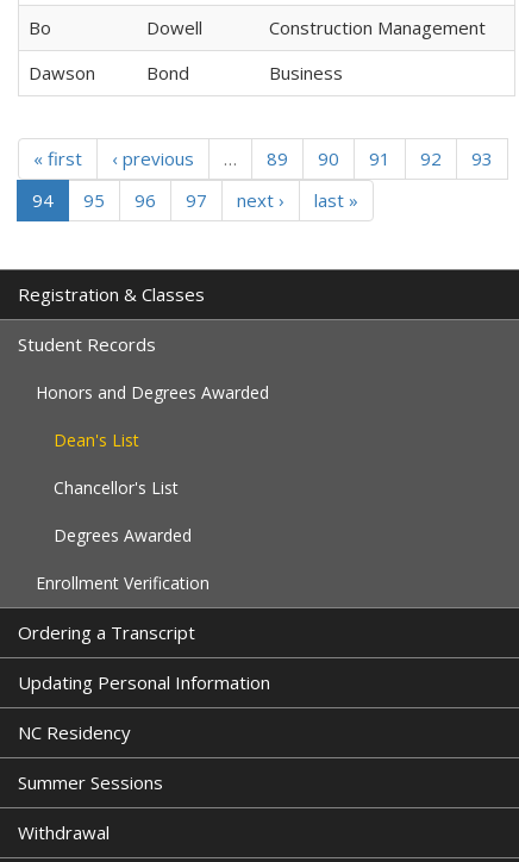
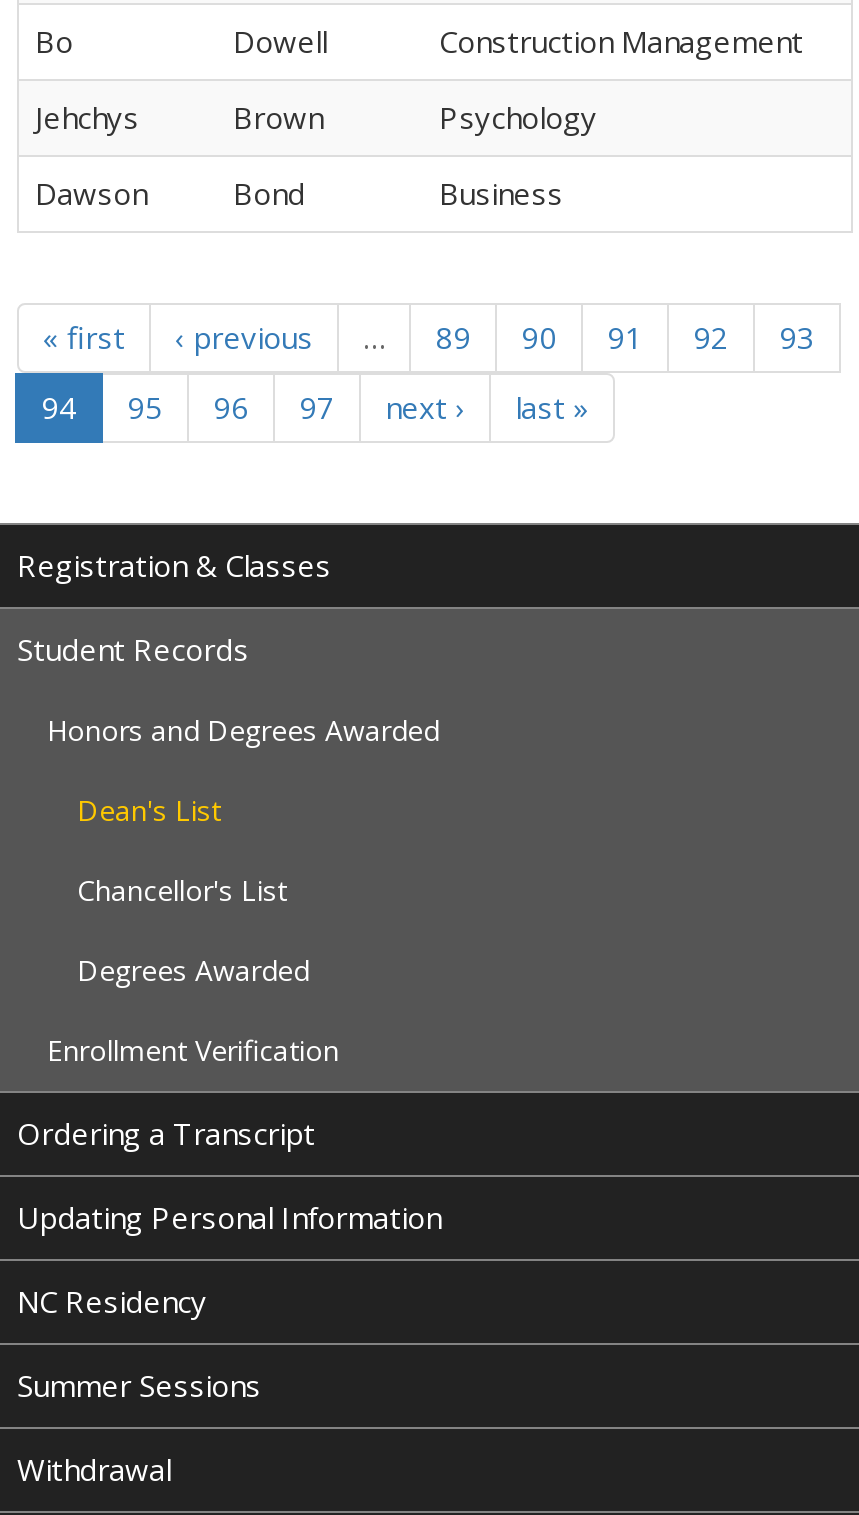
+ Jehchys
+ Brown
+ Psychology
